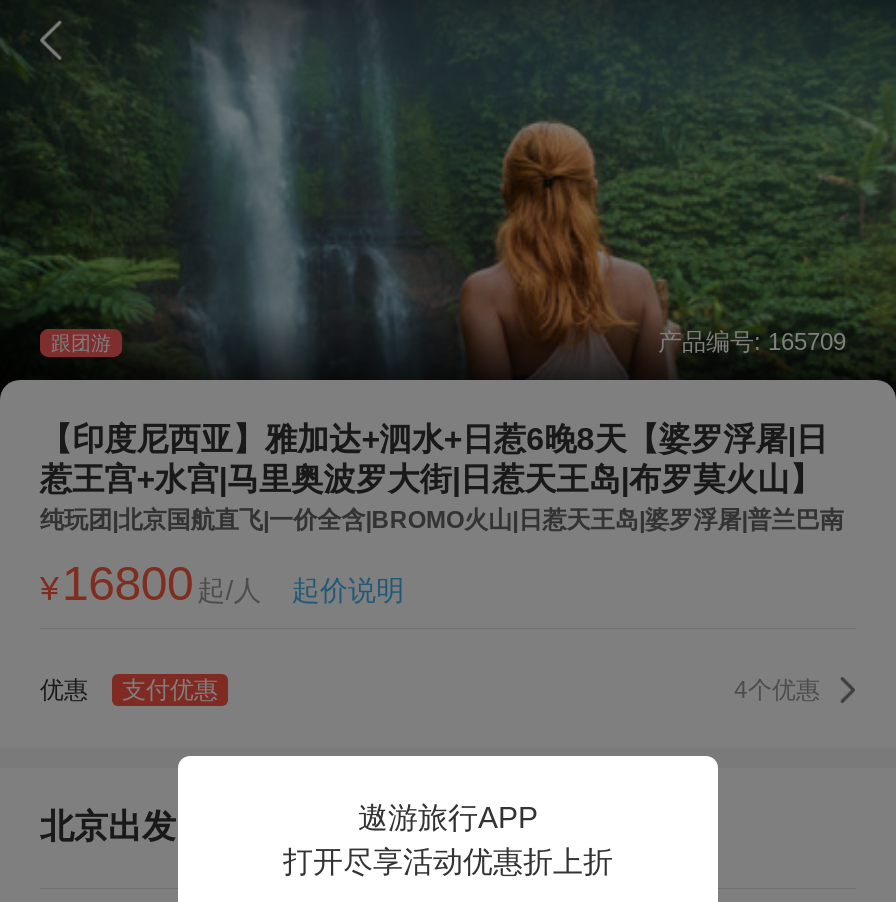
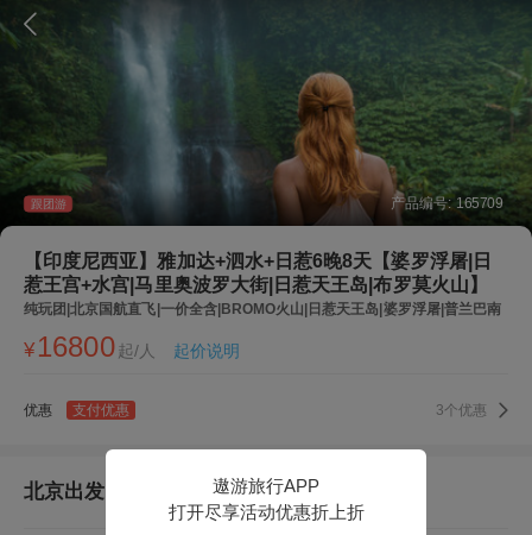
- 4个优惠
+ 3个优惠
